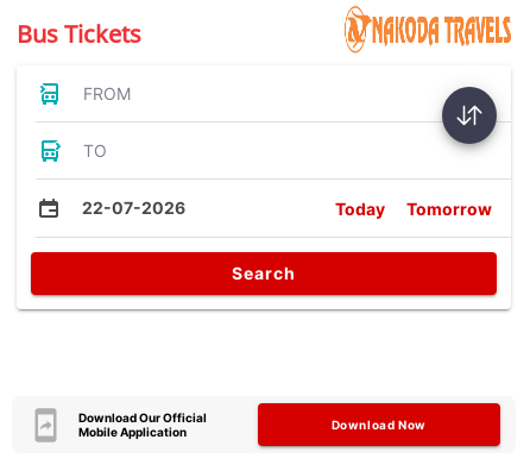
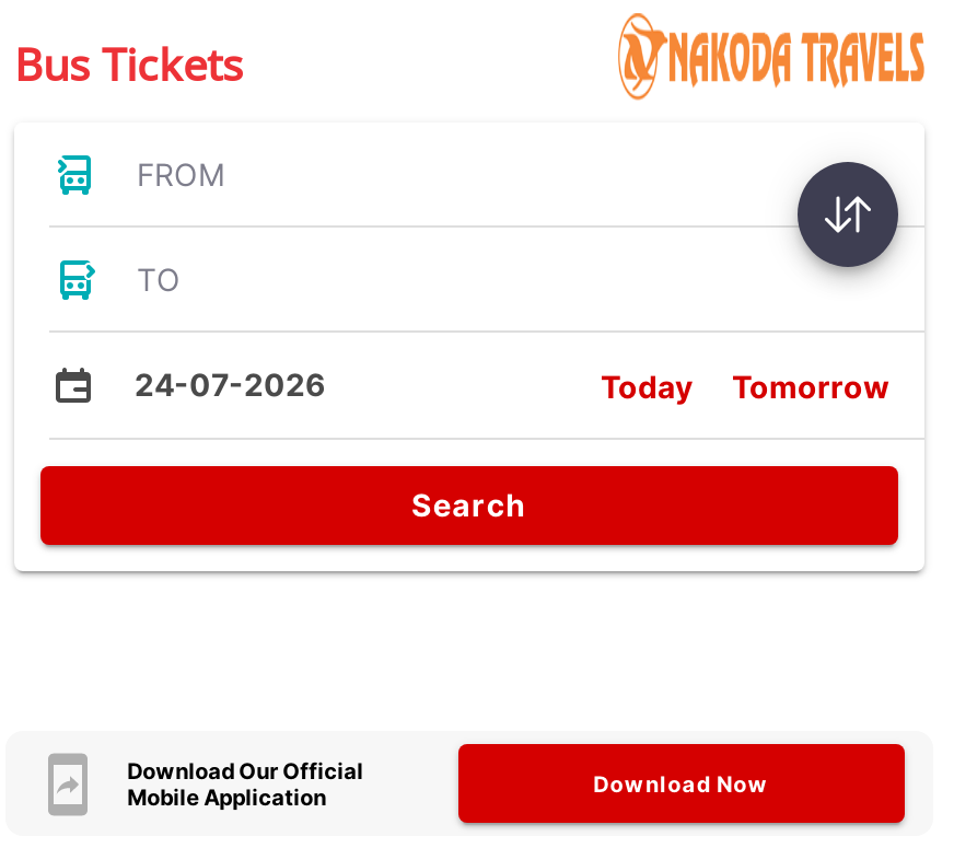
- 22-07-2026
+ 24-07-2026
